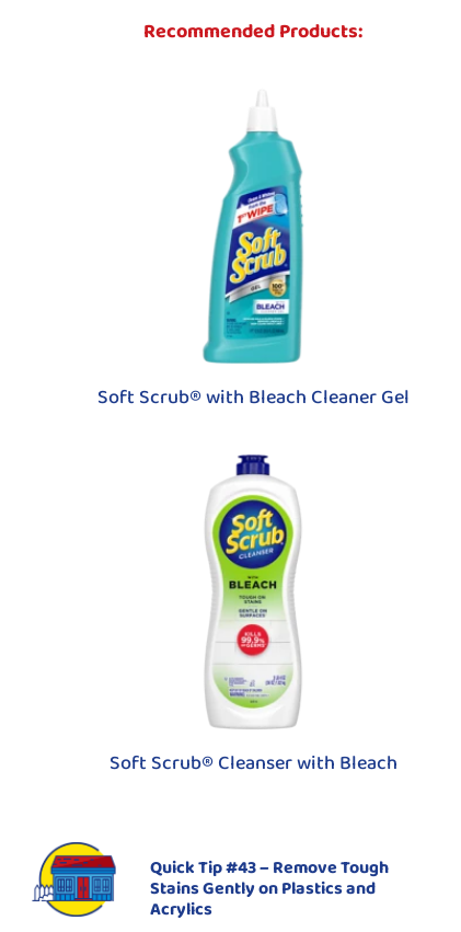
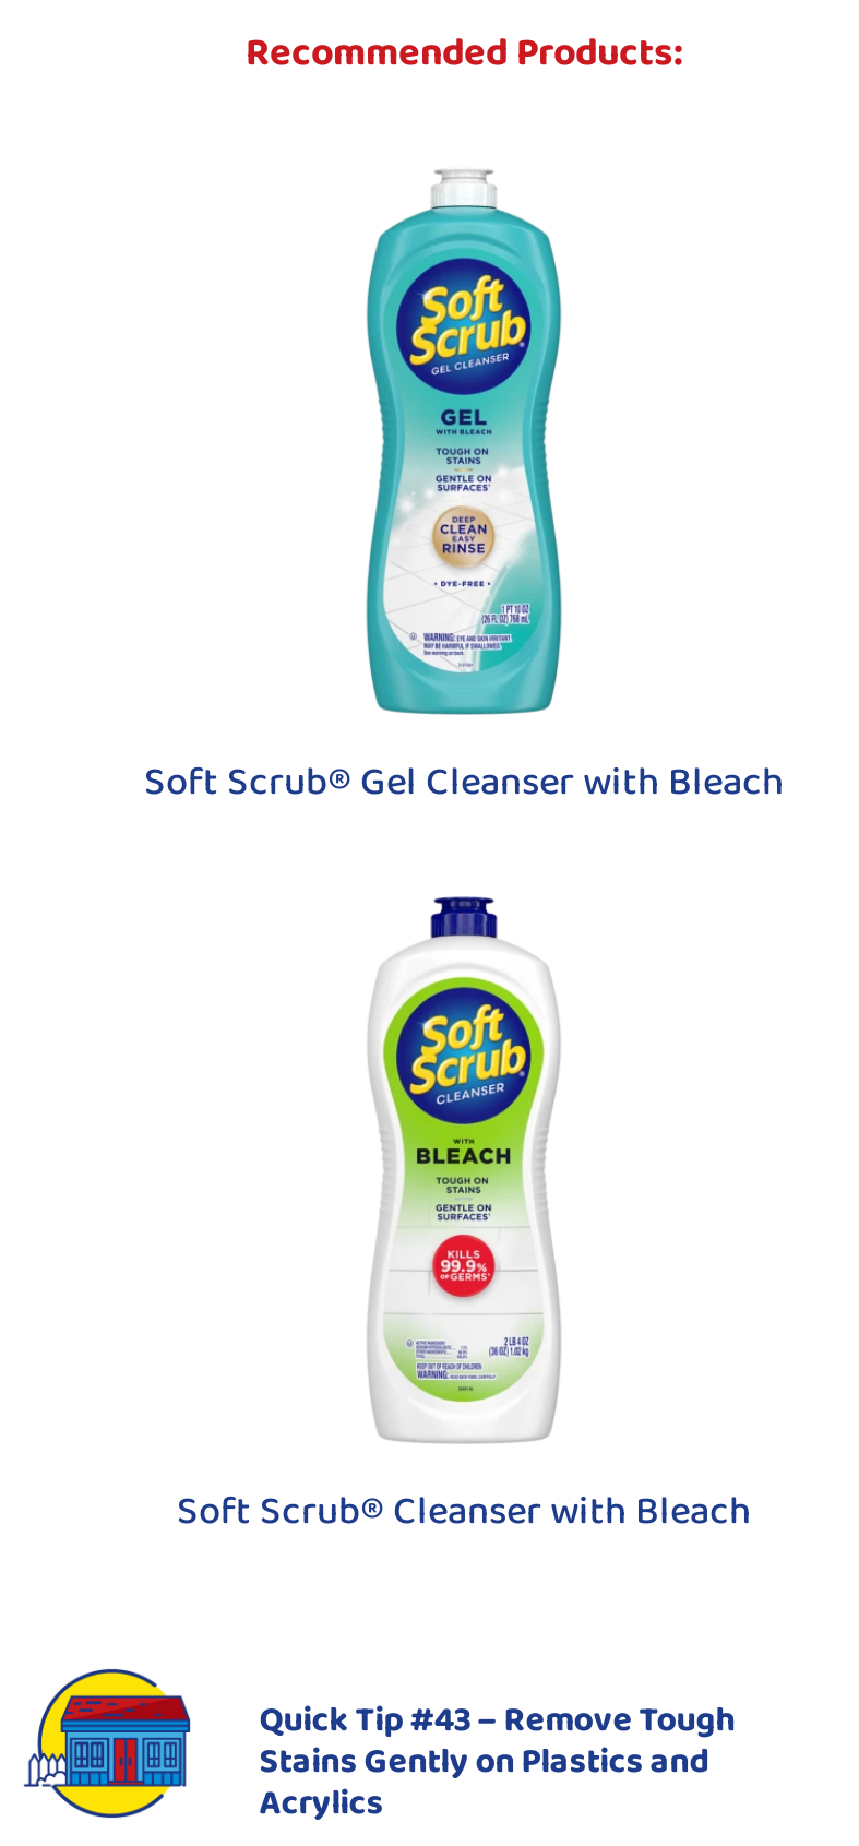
- [image]
- Soft Scrub® with Bleach Cleaner Gel
+ [image]
+ Soft Scrub® Gel Cleanser with Bleach
